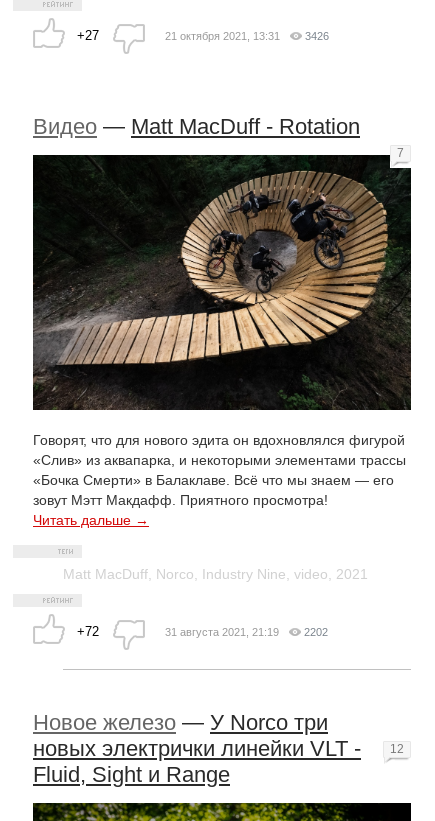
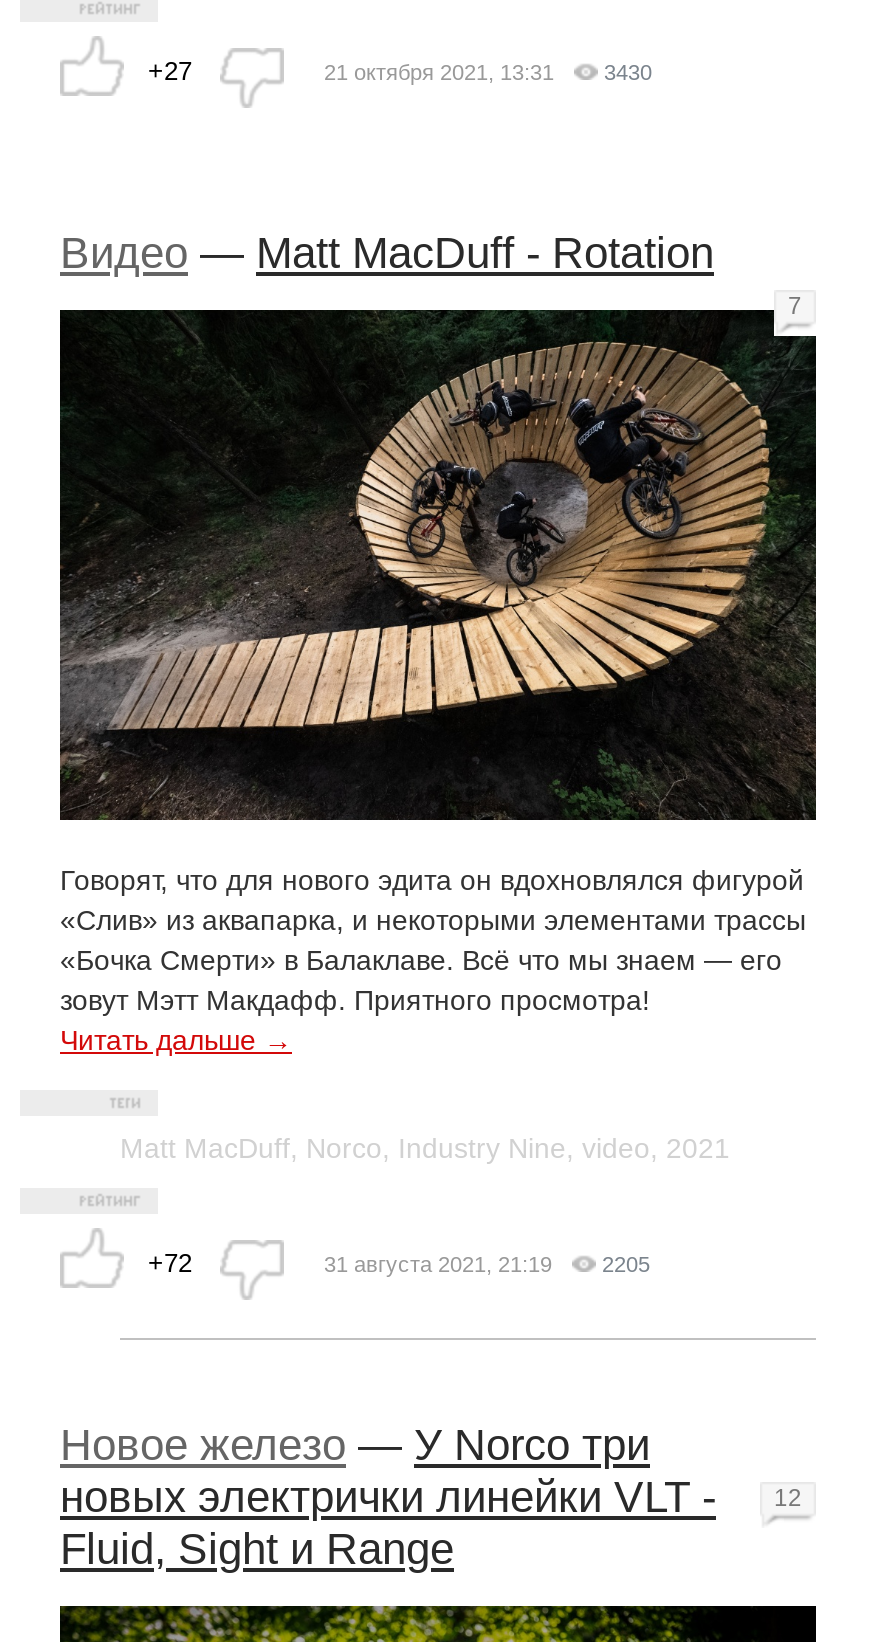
- 3426
+ 3430

- 2202
+ 2205
